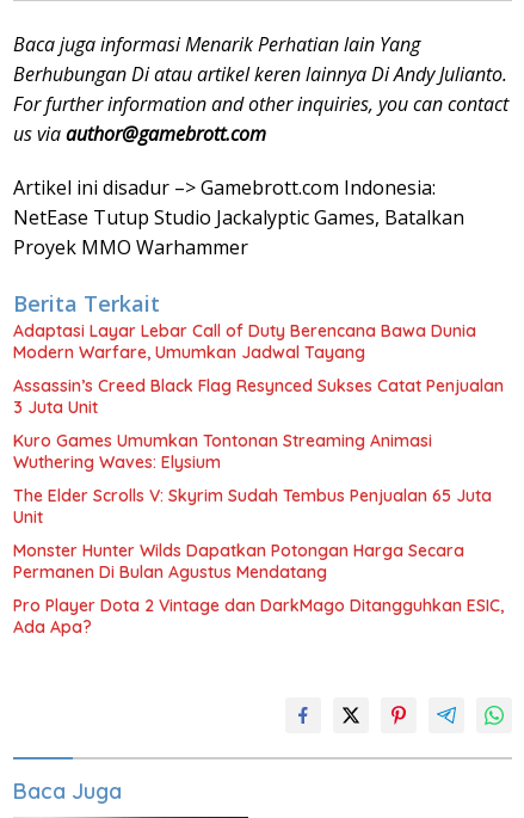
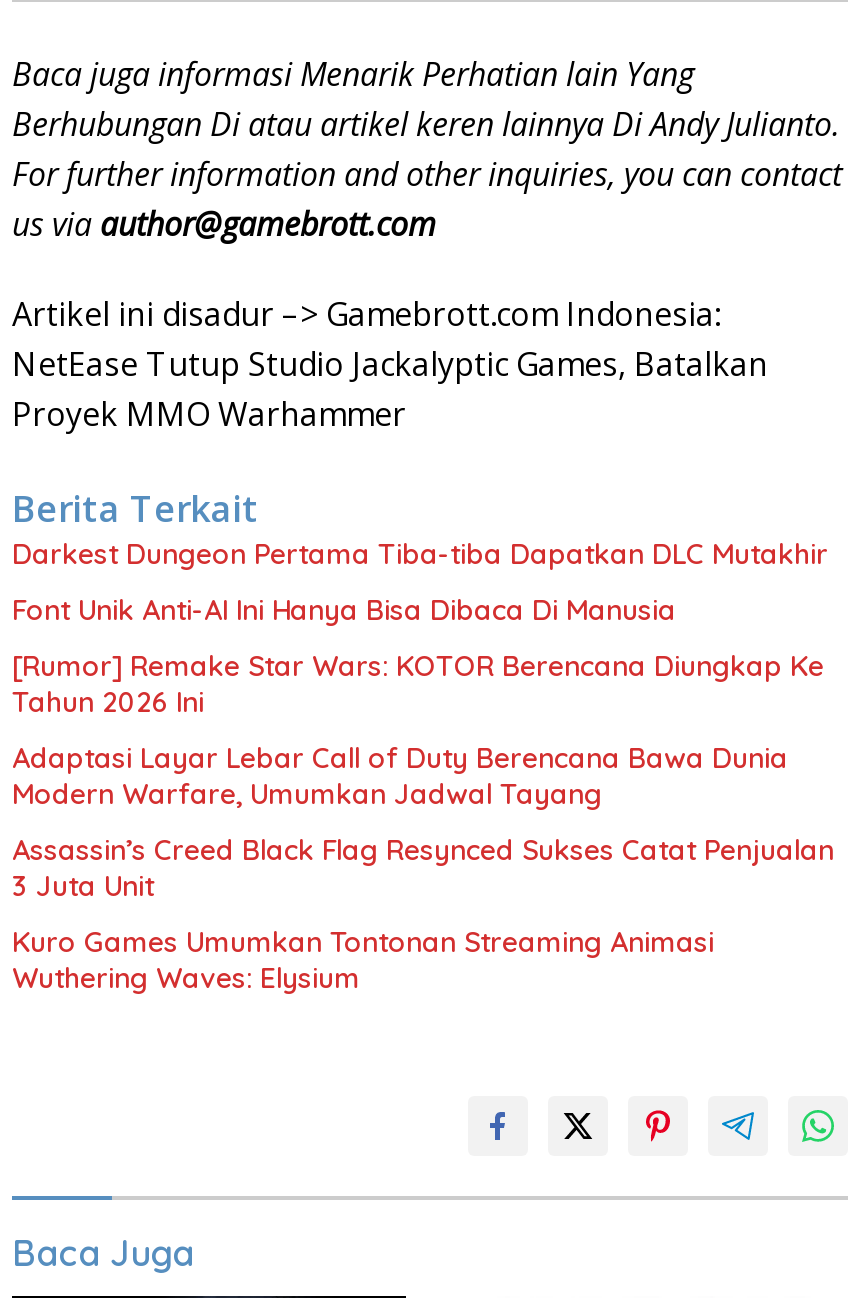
+ Darkest Dungeon Pertama Tiba-tiba Dapatkan DLC Mutakhir
+ Font Unik Anti-AI Ini Hanya Bisa Dibaca Di Manusia
+ [Rumor] Remake Star Wars: KOTOR Berencana Diungkap Ke
+ Tahun 2026 Ini

moved down: Adaptasi Layar Lebar Call of Duty Berencana Bawa Dunia | Modern Warfare, Umumkan Jadwal Tayang | Assassin’s Creed Black Flag Resynced Sukses Catat Penjualan | 3 Juta Unit | Kuro Games Umumkan Tontonan Streaming Animasi | Wuthering Waves: Elysium

- The Elder Scrolls V: Skyrim Sudah Tembus Penjualan 65 Juta
- Unit
- Monster Hunter Wilds Dapatkan Potongan Harga Secara
- Permanen Di Bulan Agustus Mendatang
- Pro Player Dota 2 Vintage dan DarkMago Ditangguhkan ESIC,
- Ada Apa?
